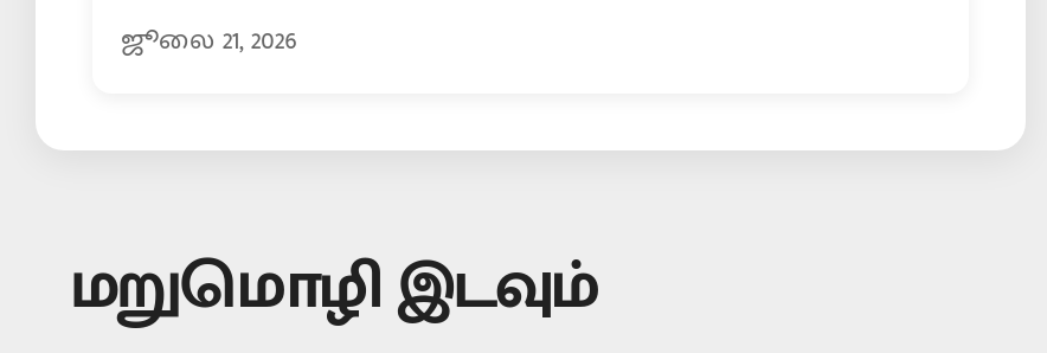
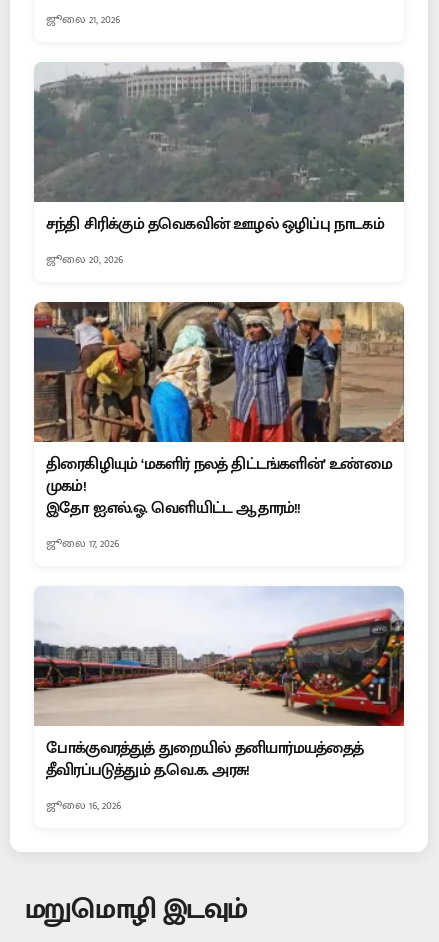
+ [image]
+ சந்தி சிரிக்கும் தவெகவின் ஊழல் ஒழிப்பு நாடகம்
+ ஜூலை 20, 2026

+ [image]
+ திரைகிழியும் ‘மகளிர் நலத் திட்டங்களின்’ உண்மை
+ முகம்!
+ இதோ ஐ.எல்.ஓ. வெளியிட்ட ஆதாரம்!!
+ ஜூலை 17, 2026

+ [image]
+ போக்குவரத்துத் துறையில் தனியார்மயத்தைத்
+ தீவிரப்படுத்தும் த.வெ.க. அரசு!
+ ஜூலை 16, 2026
